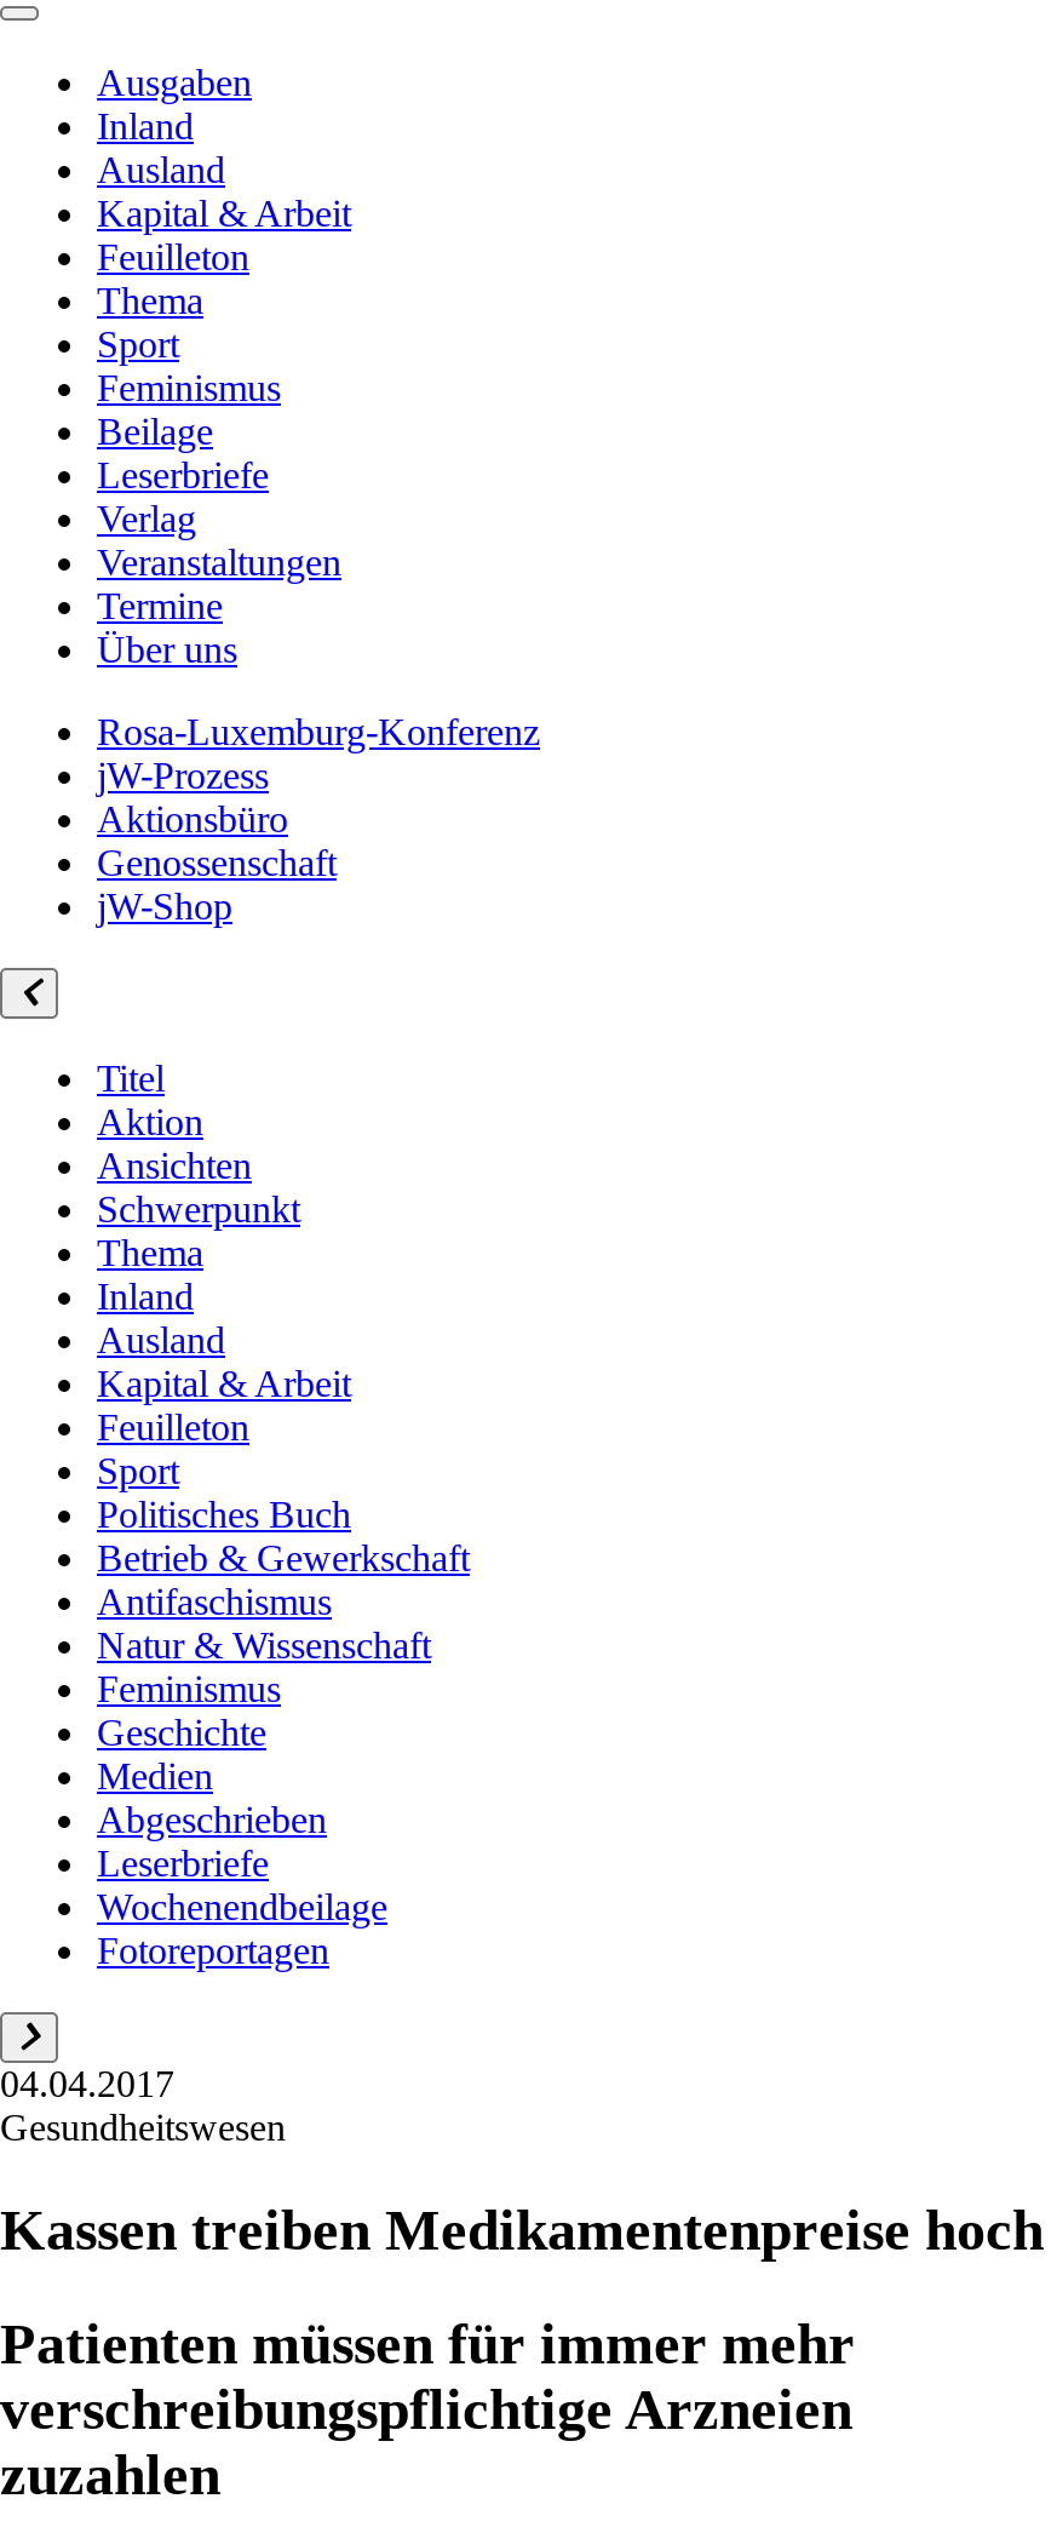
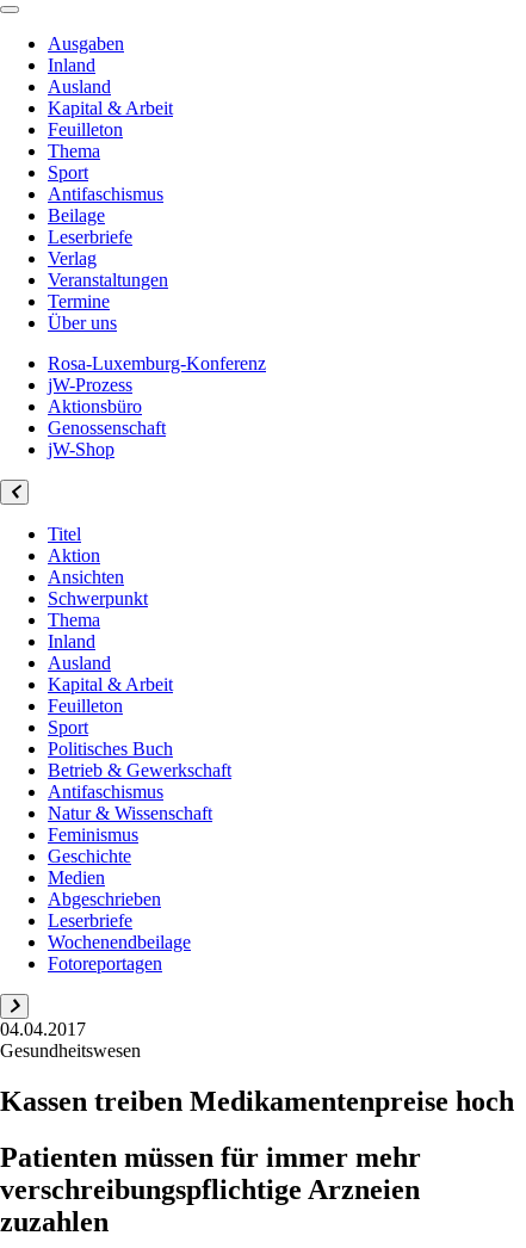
- Feminismus
+ Antifaschismus
